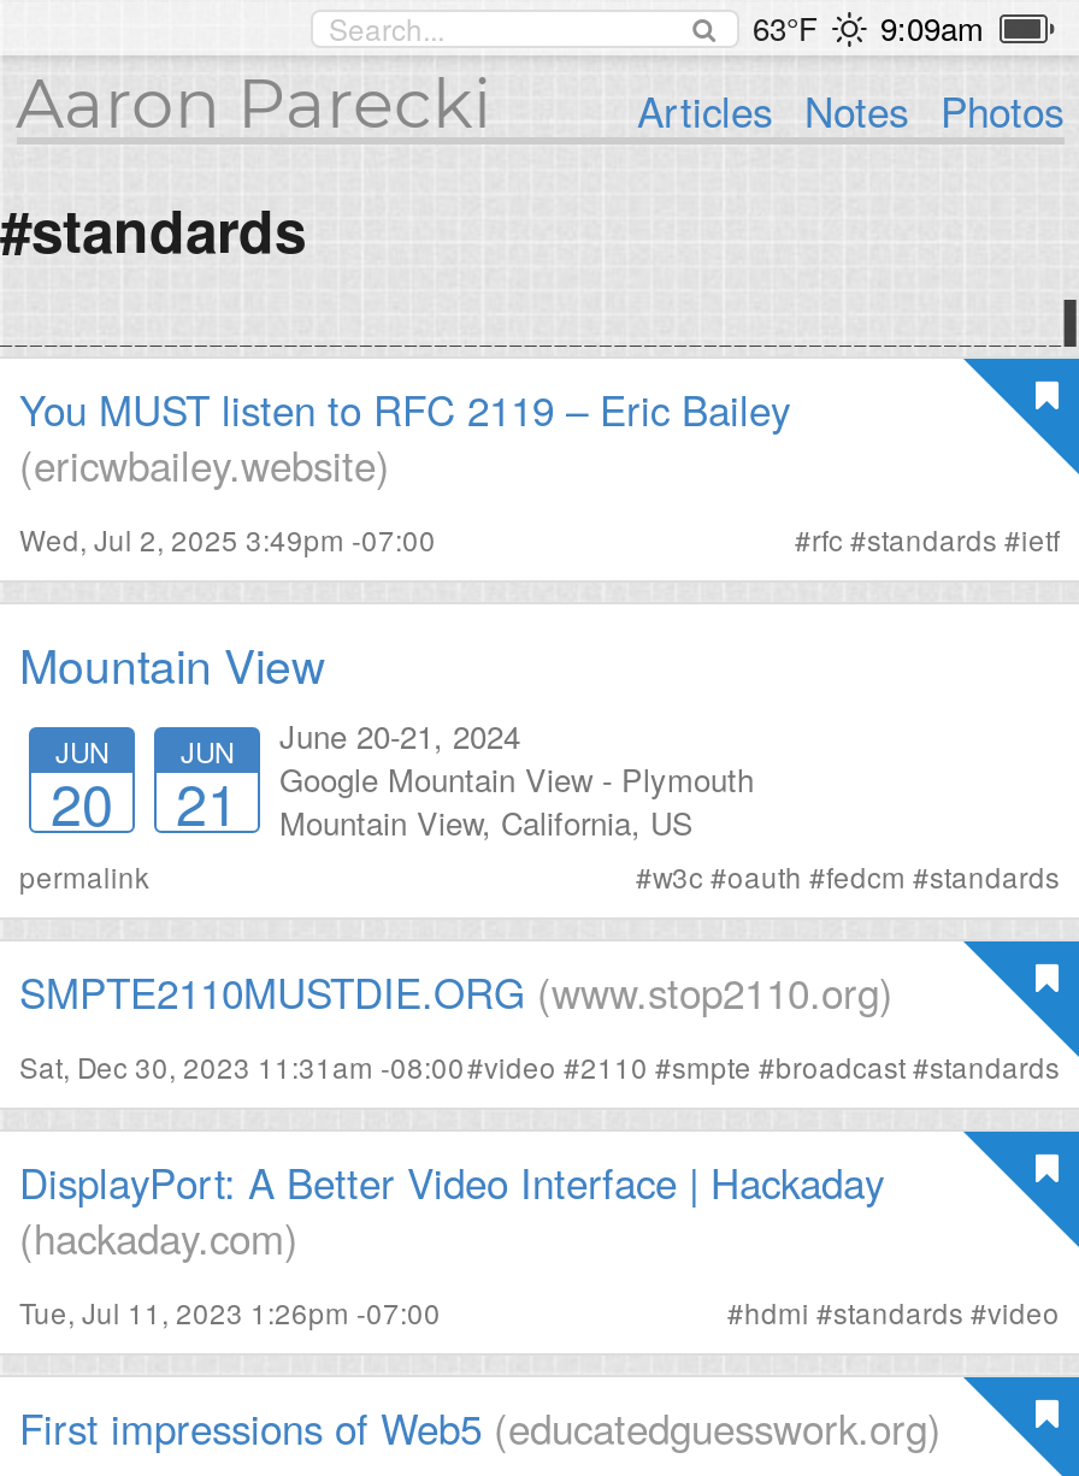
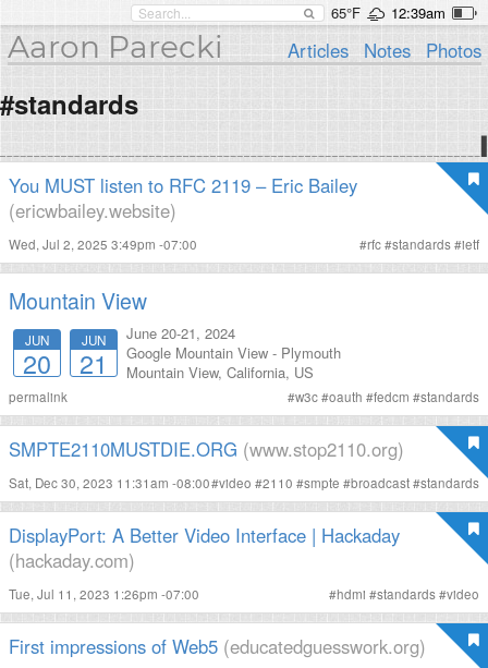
- 63°F
- 9:09am
+ 65°F
+ 12:39am
